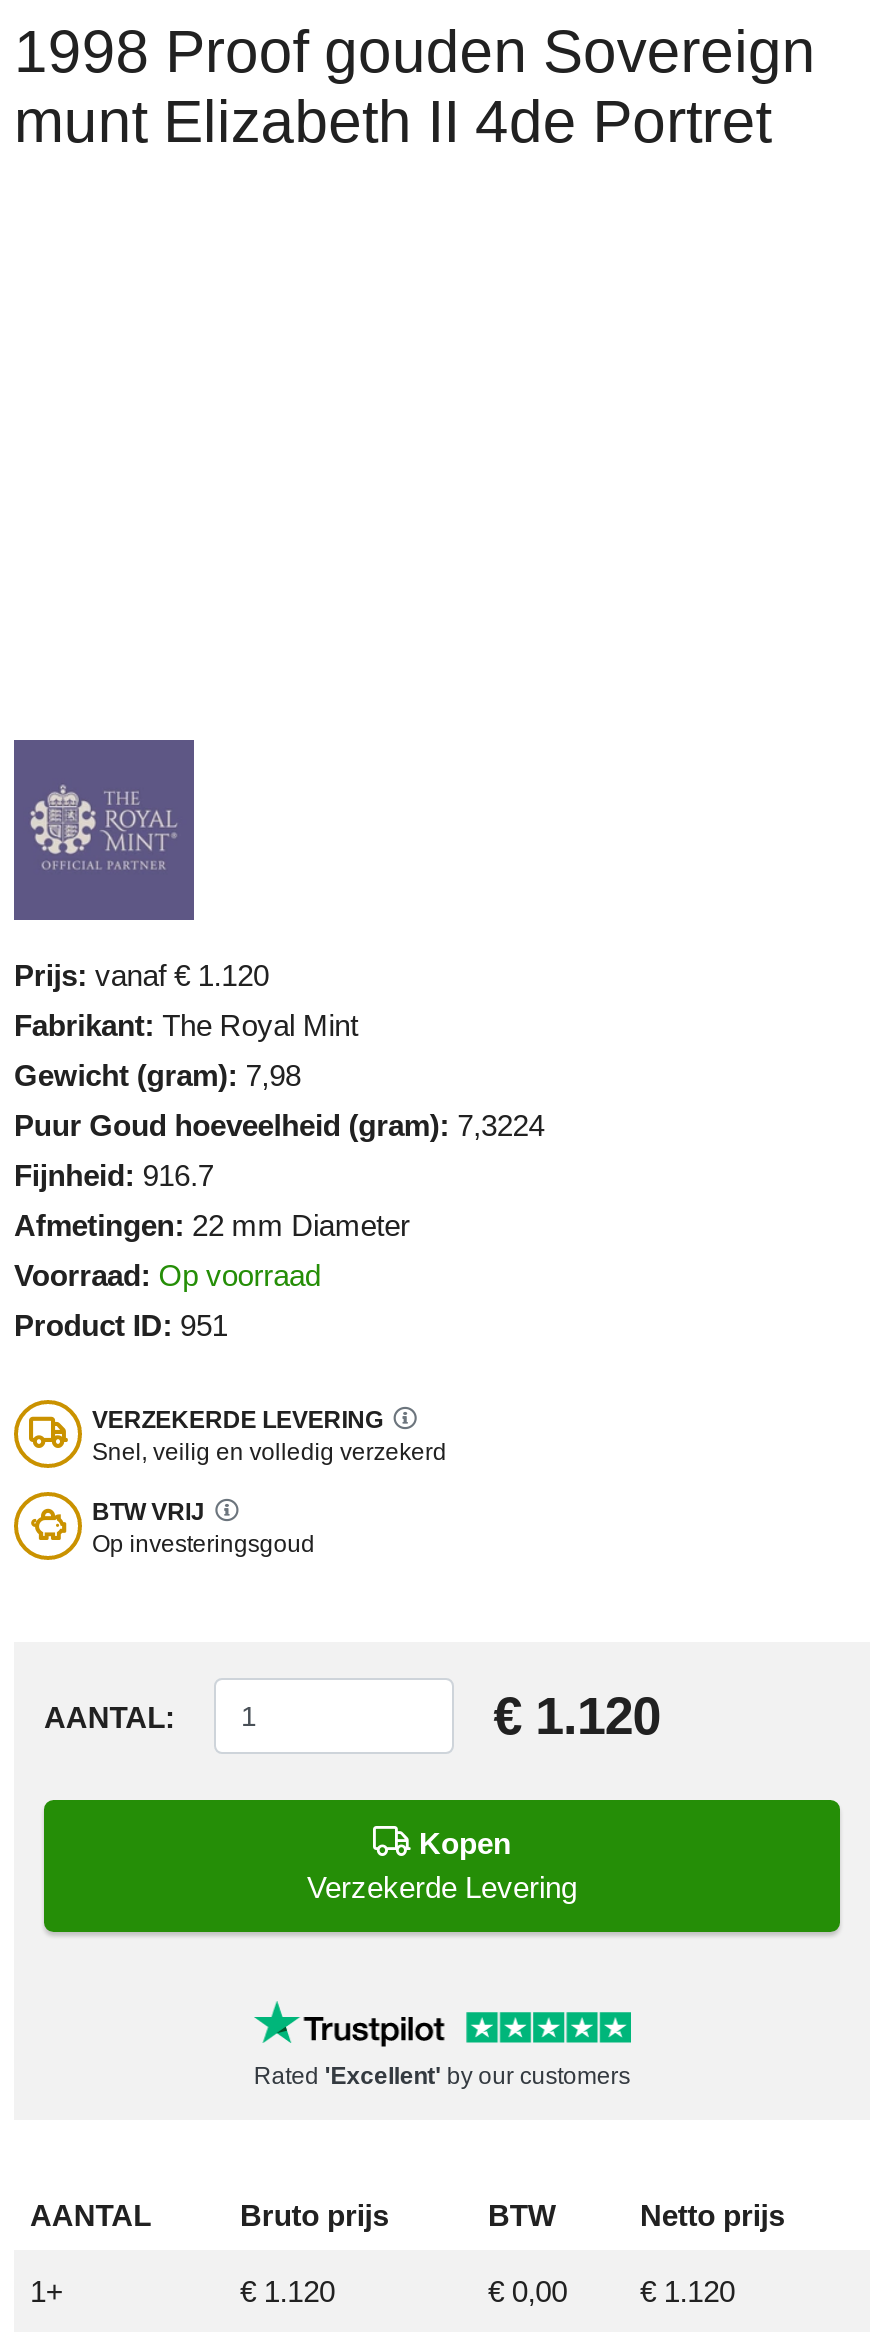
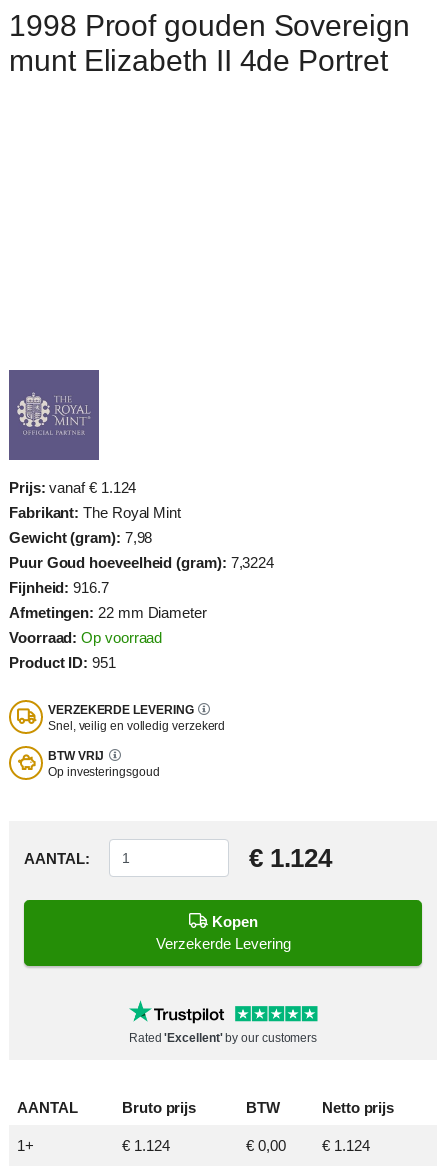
- Prijs: vanaf € 1.120
+ Prijs: vanaf € 1.124

- € 1.120
+ € 1.124

- € 1.120
+ € 1.124

- € 1.120
+ € 1.124
